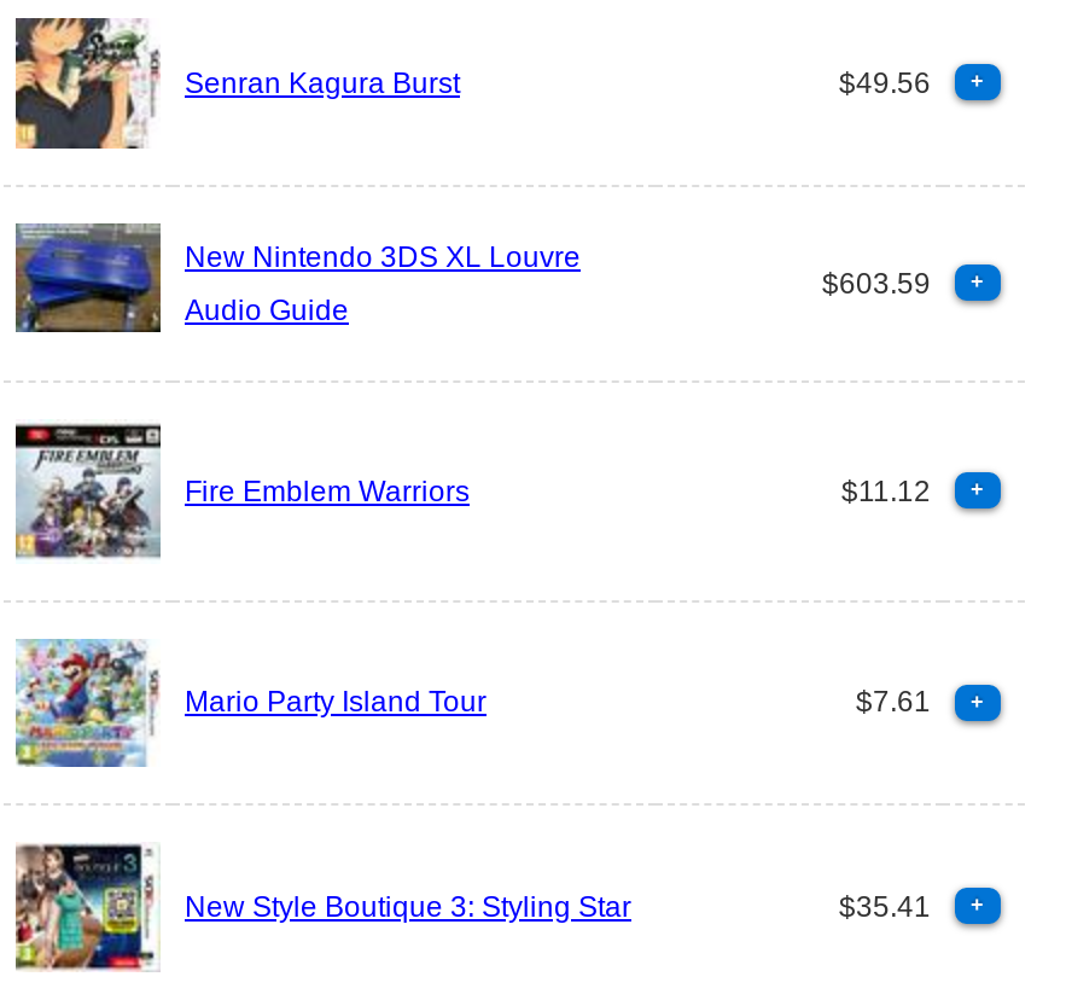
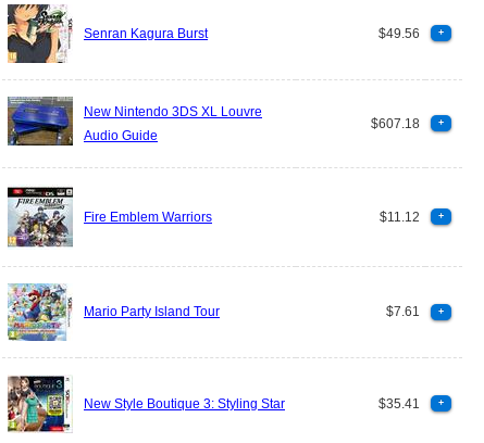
- $603.59
+ $607.18
